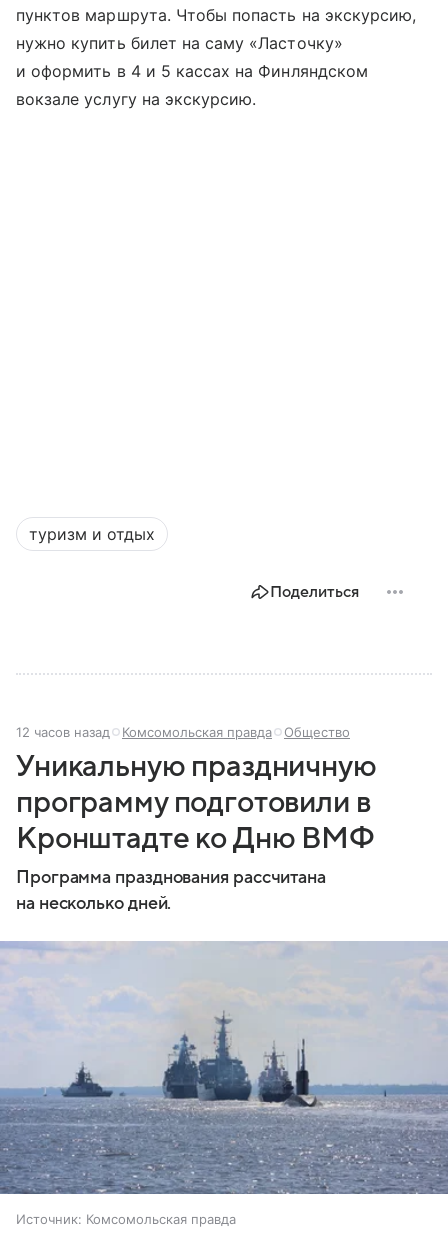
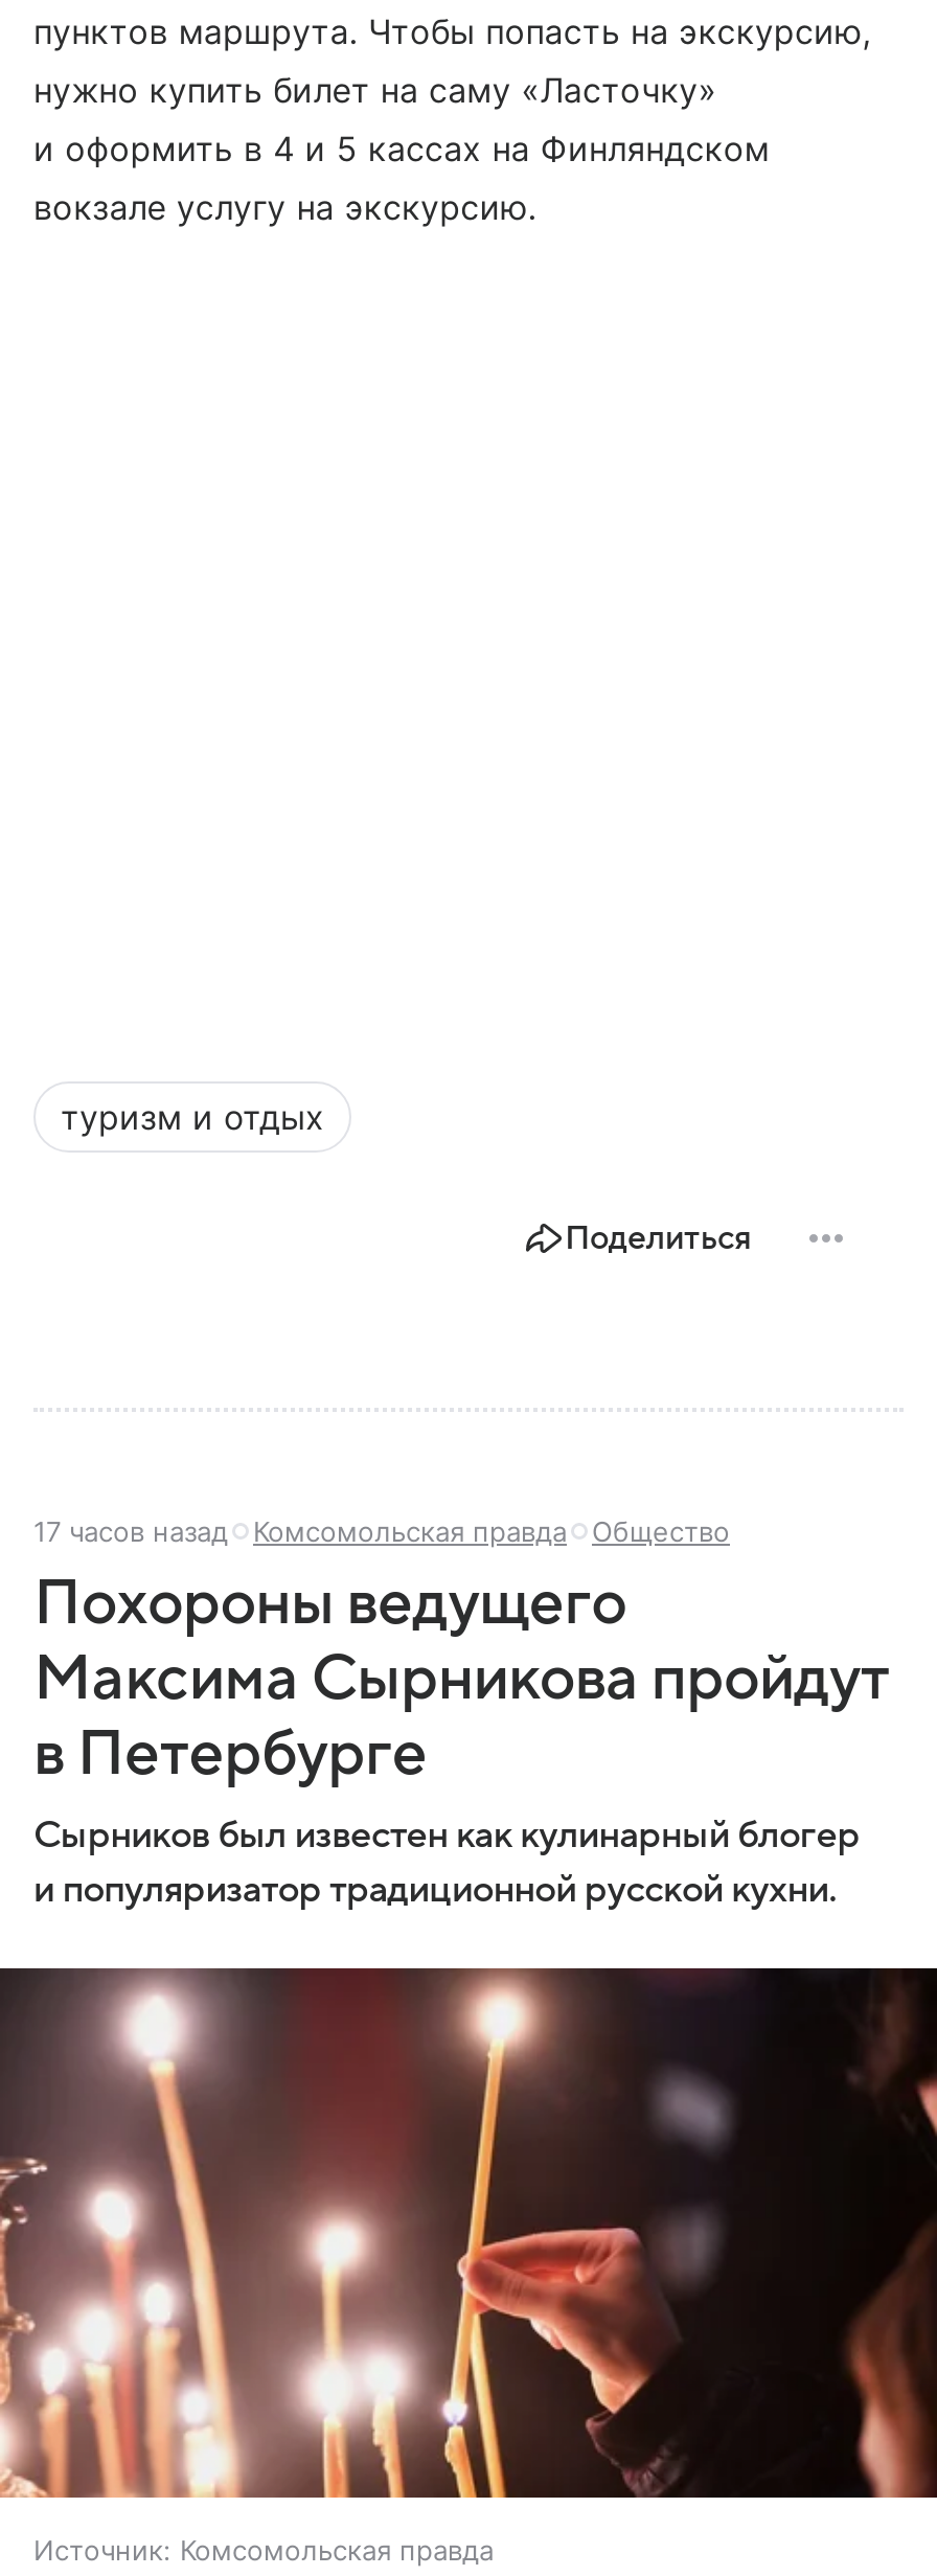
- 12 часов назад Комсомольская правда Общество
+ 17 часов назад Комсомольская правда Общество

- Уникальную праздничную
- программу подготовили в
- Кронштадте ко Дню ВМФ
- Программа празднования рассчитана
- на несколько дней.
+ Похороны ведущего
+ Максима Сырникова пройдут
+ в Петербурге
+ Сырников был известен как кулинарный блогер
+ и популяризатор традиционной русской кухни.

- [image]
+ [image]
